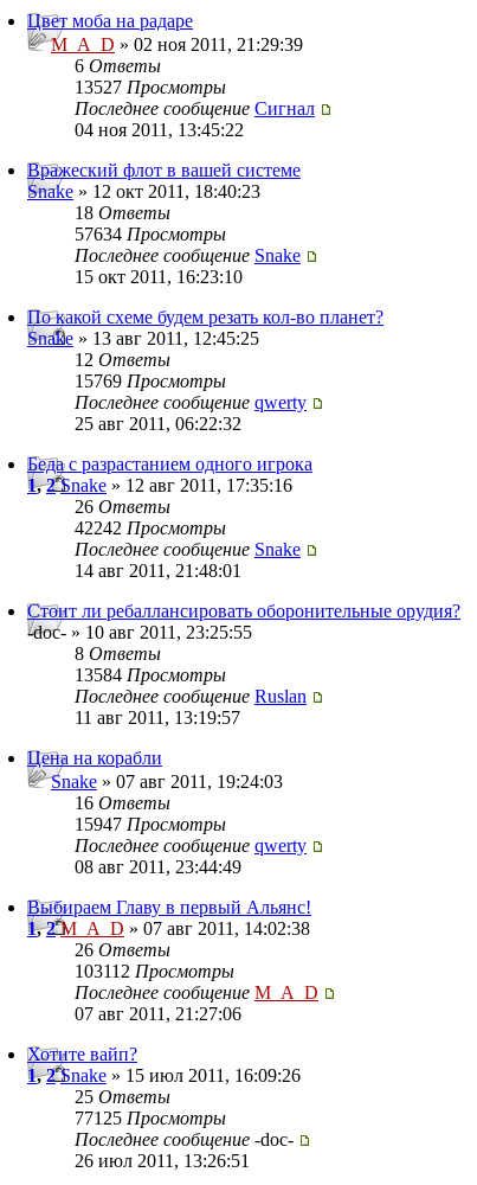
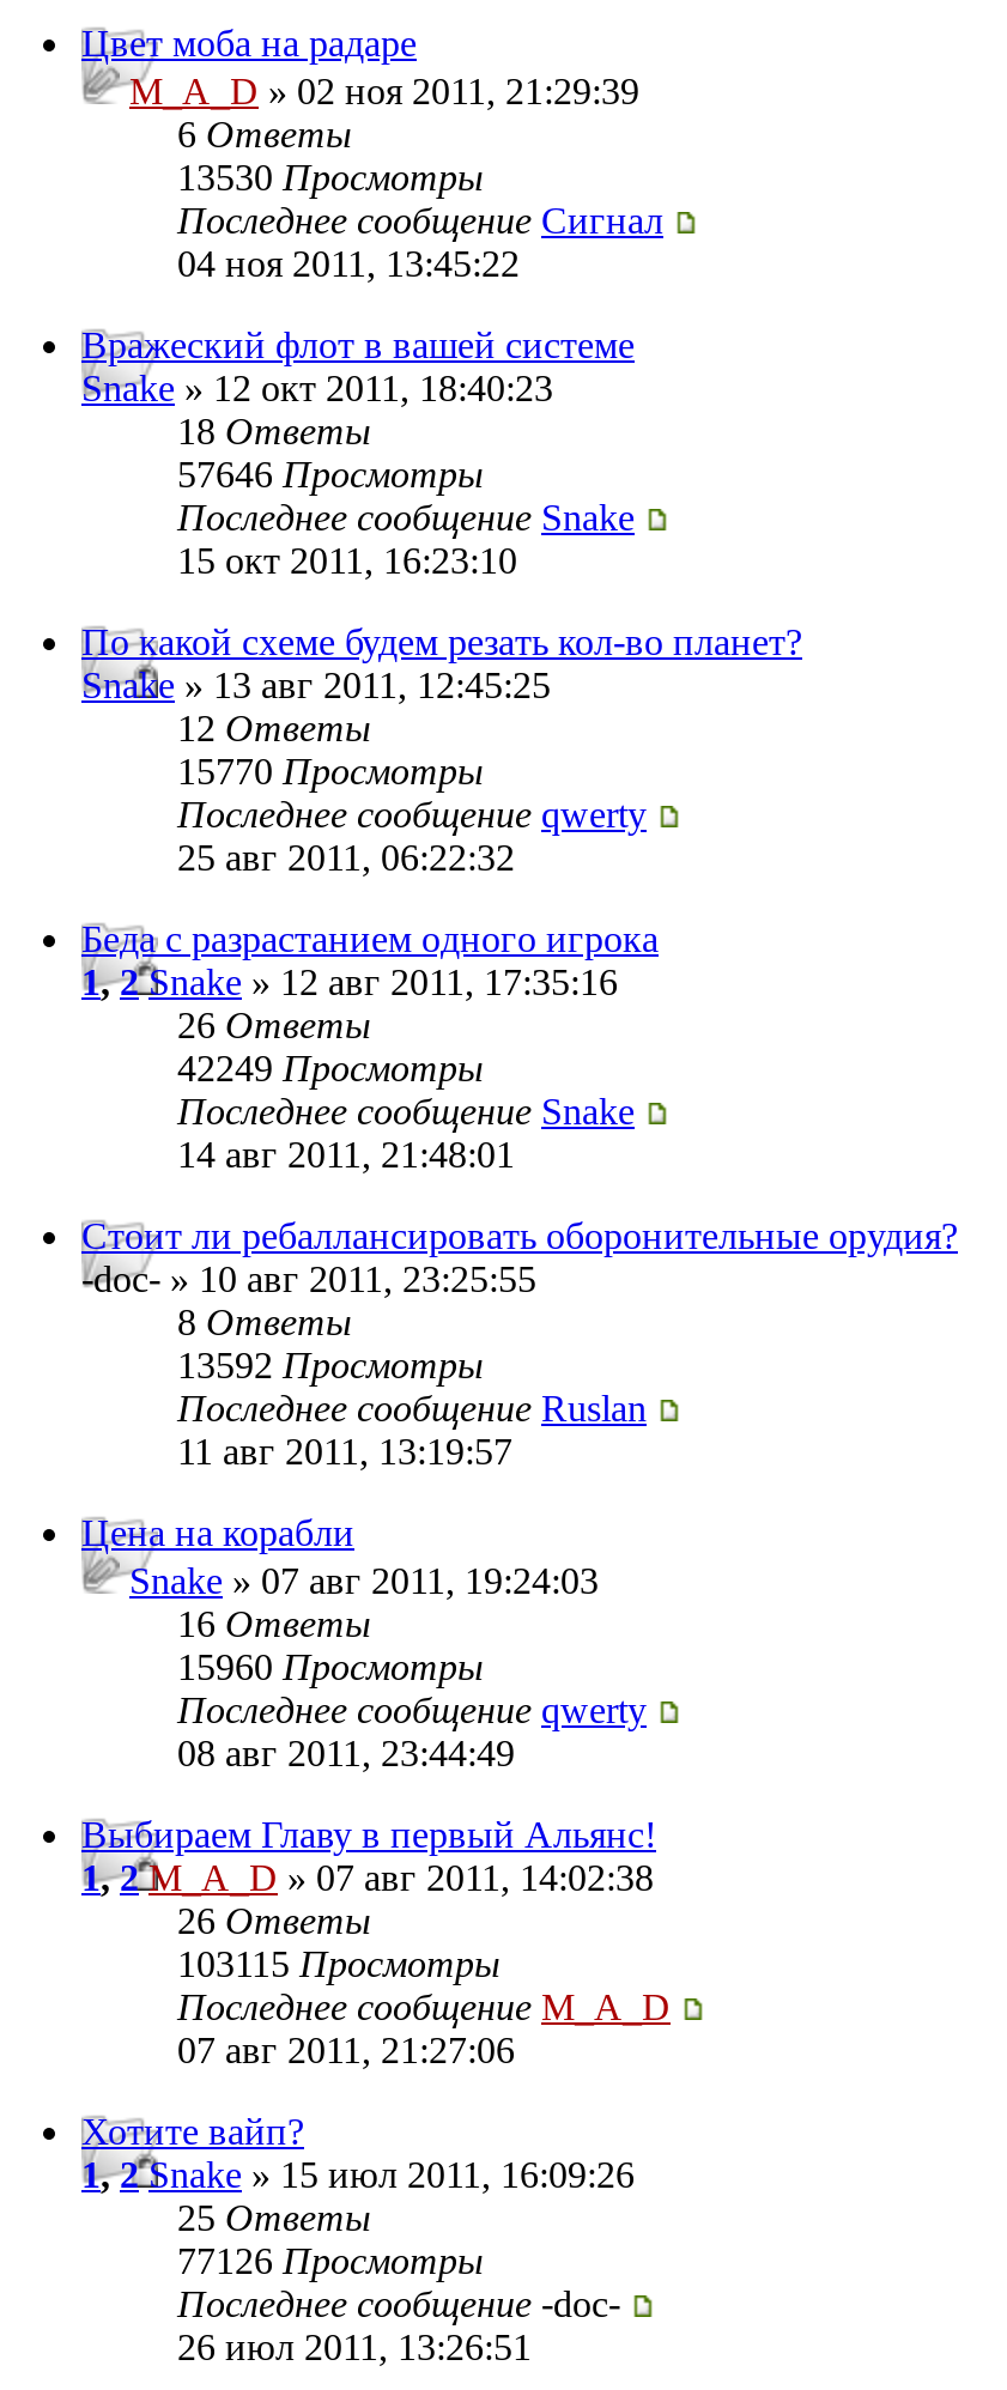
- 13527 Просмотры
+ 13530 Просмотры

- 57634 Просмотры
+ 57646 Просмотры

- 15769 Просмотры
+ 15770 Просмотры

- 42242 Просмотры
+ 42249 Просмотры

- 13584 Просмотры
+ 13592 Просмотры

- 15947 Просмотры
+ 15960 Просмотры

- 103112 Просмотры
+ 103115 Просмотры

- 77125 Просмотры
+ 77126 Просмотры
